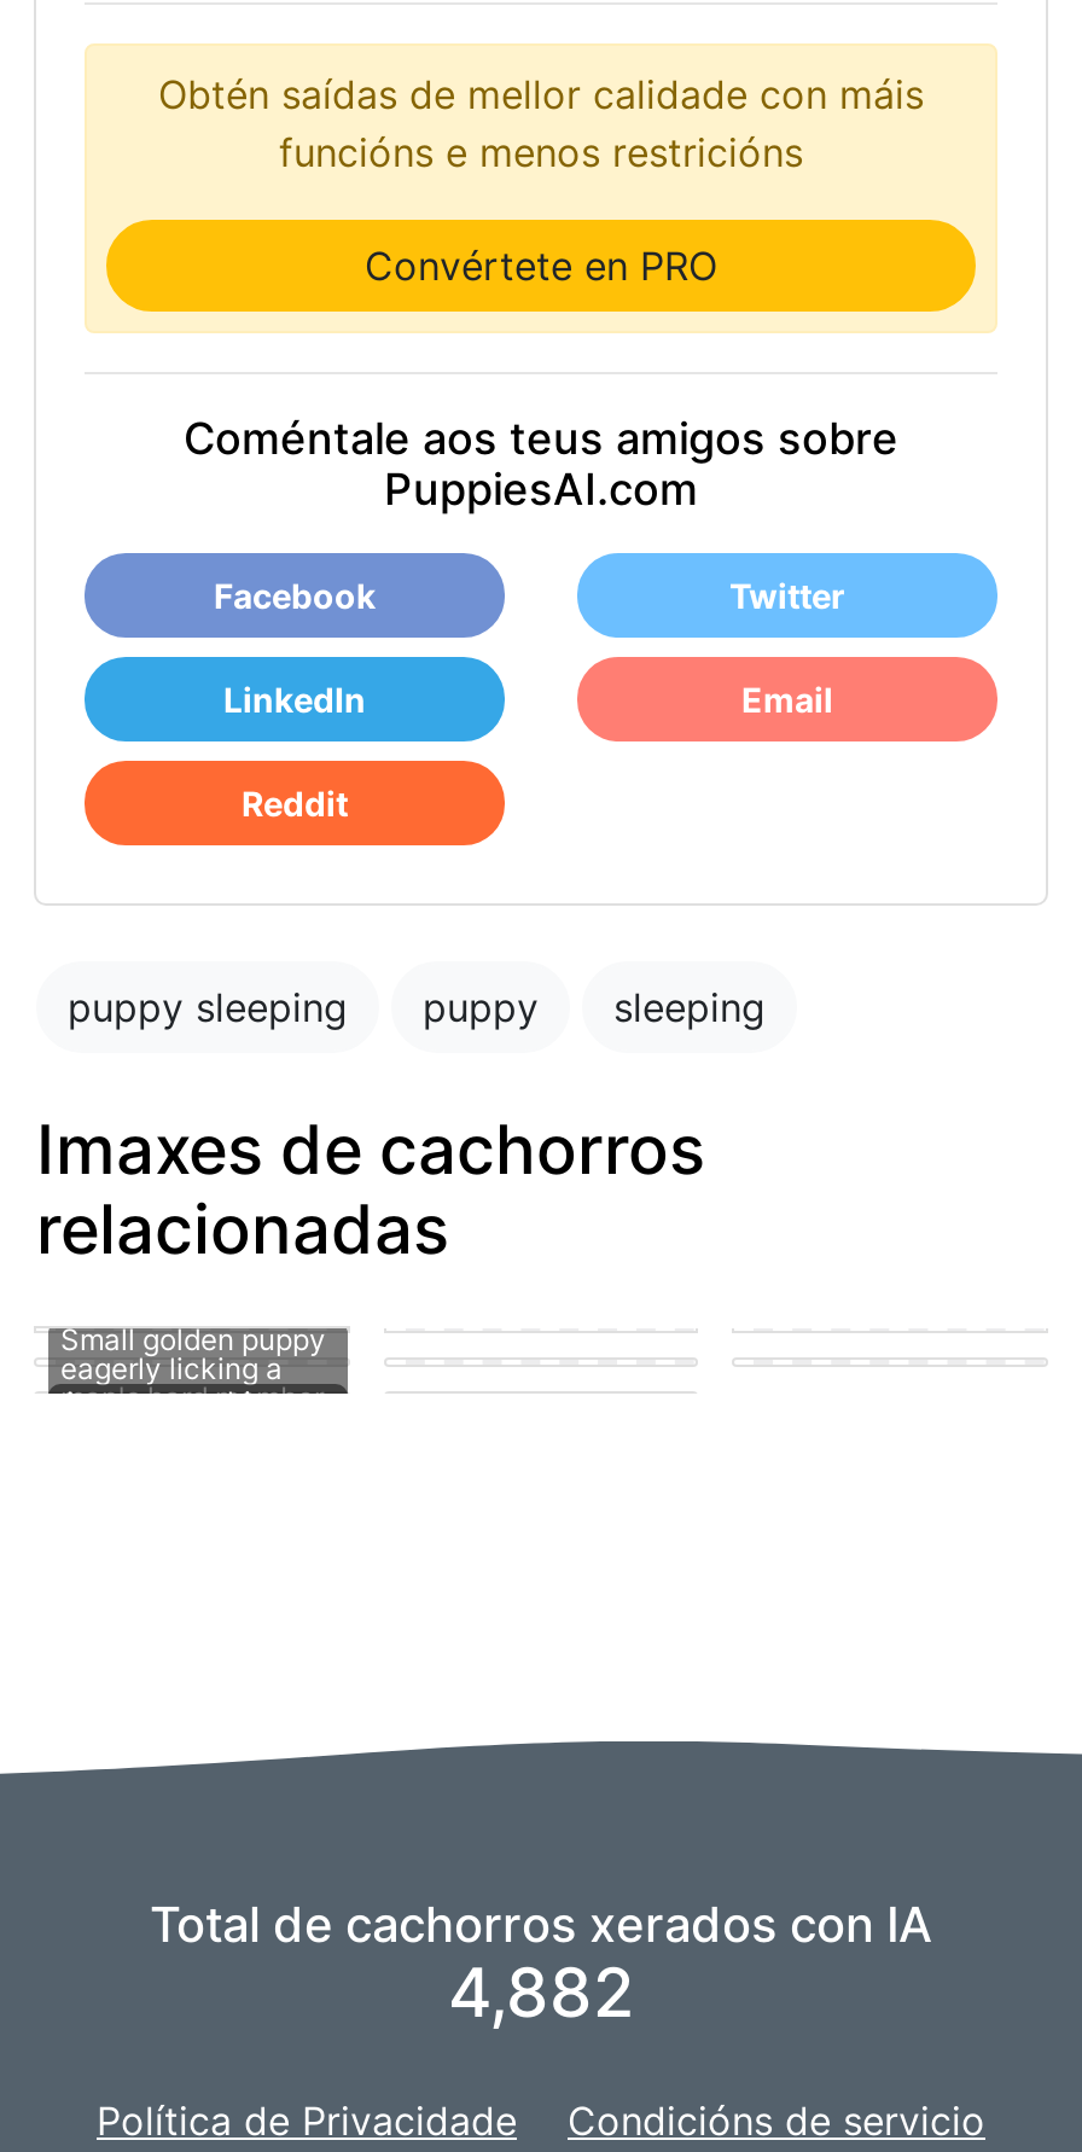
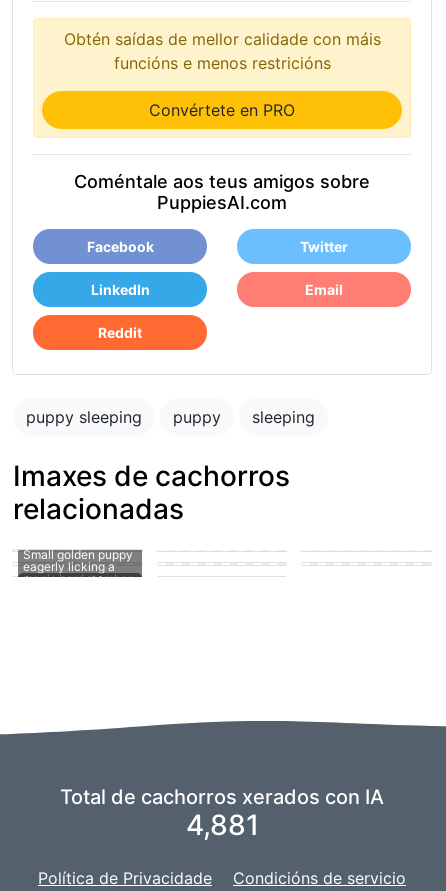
- 4,882
+ 4,881
